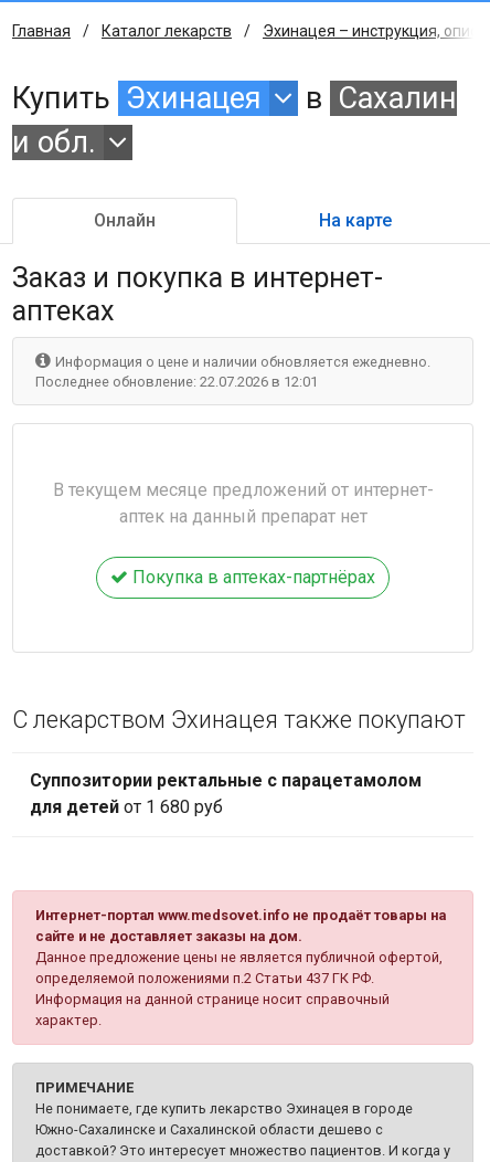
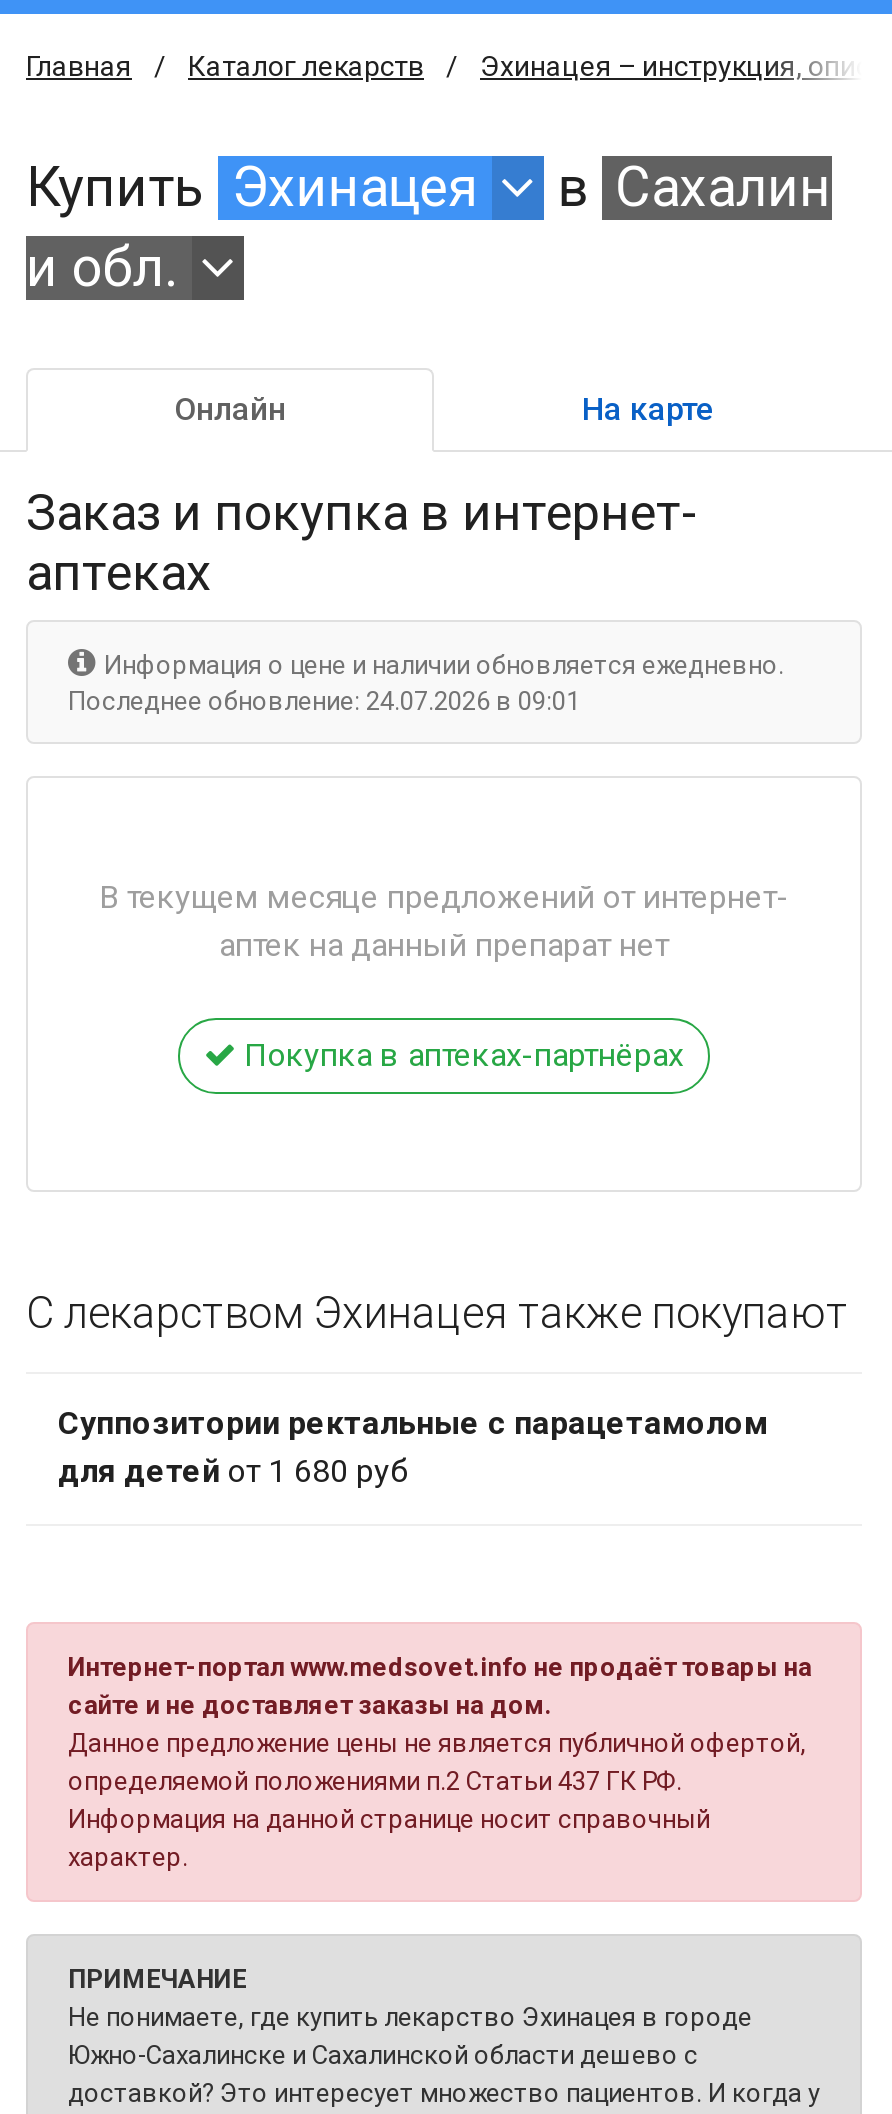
- Последнее обновление: 22.07.2026 в 12:01
+ Последнее обновление: 24.07.2026 в 09:01
